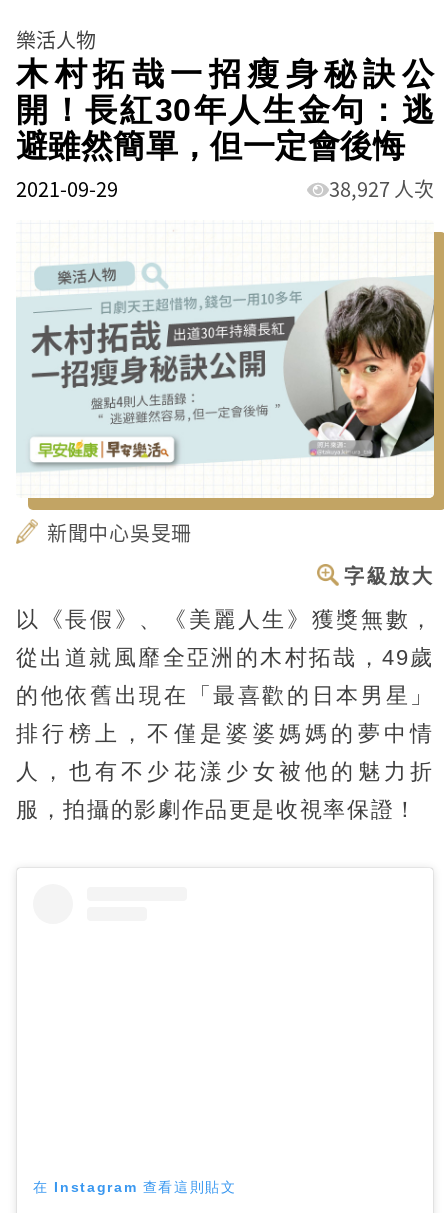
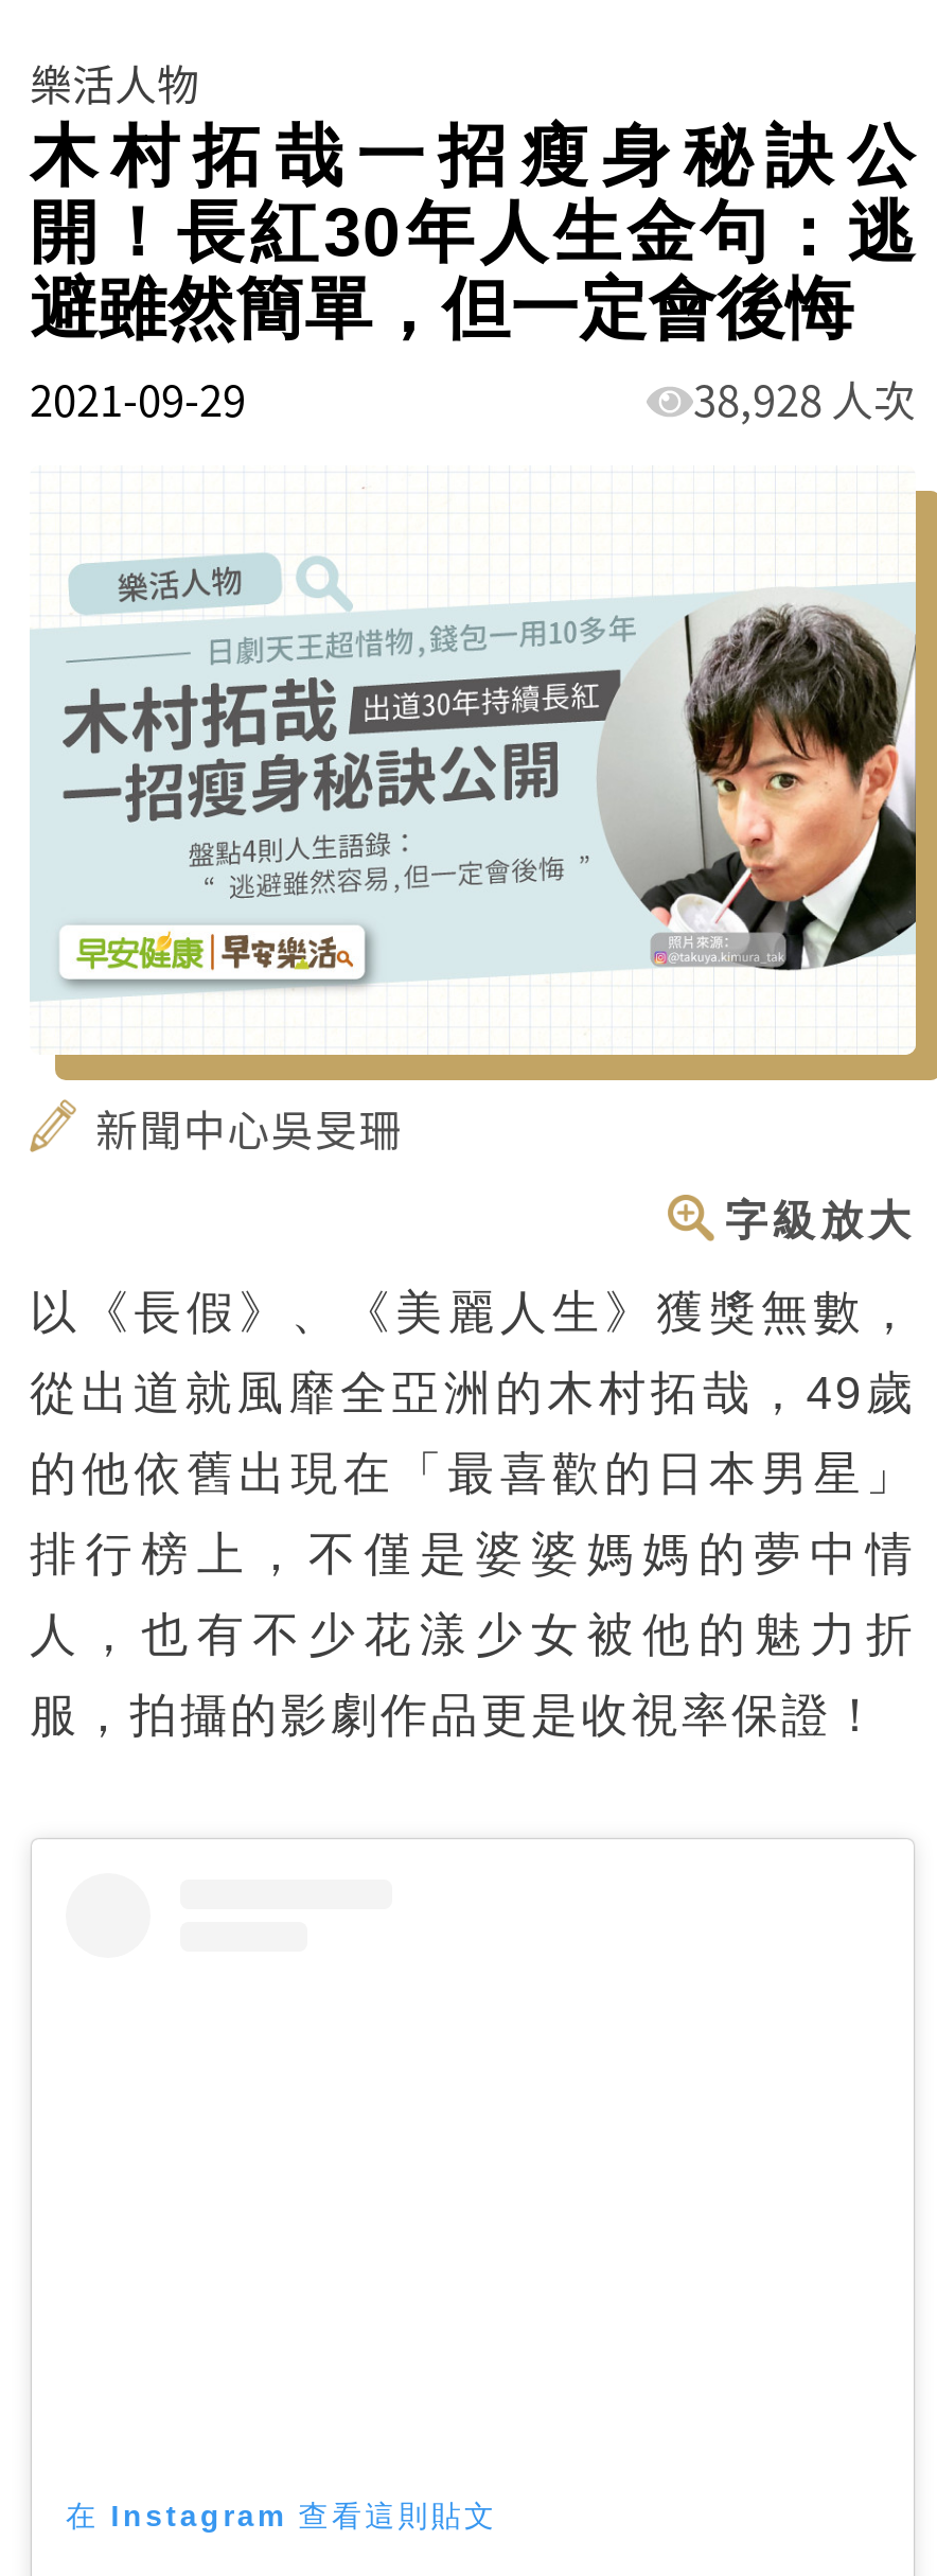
- 38,927 人次
+ 38,928 人次
